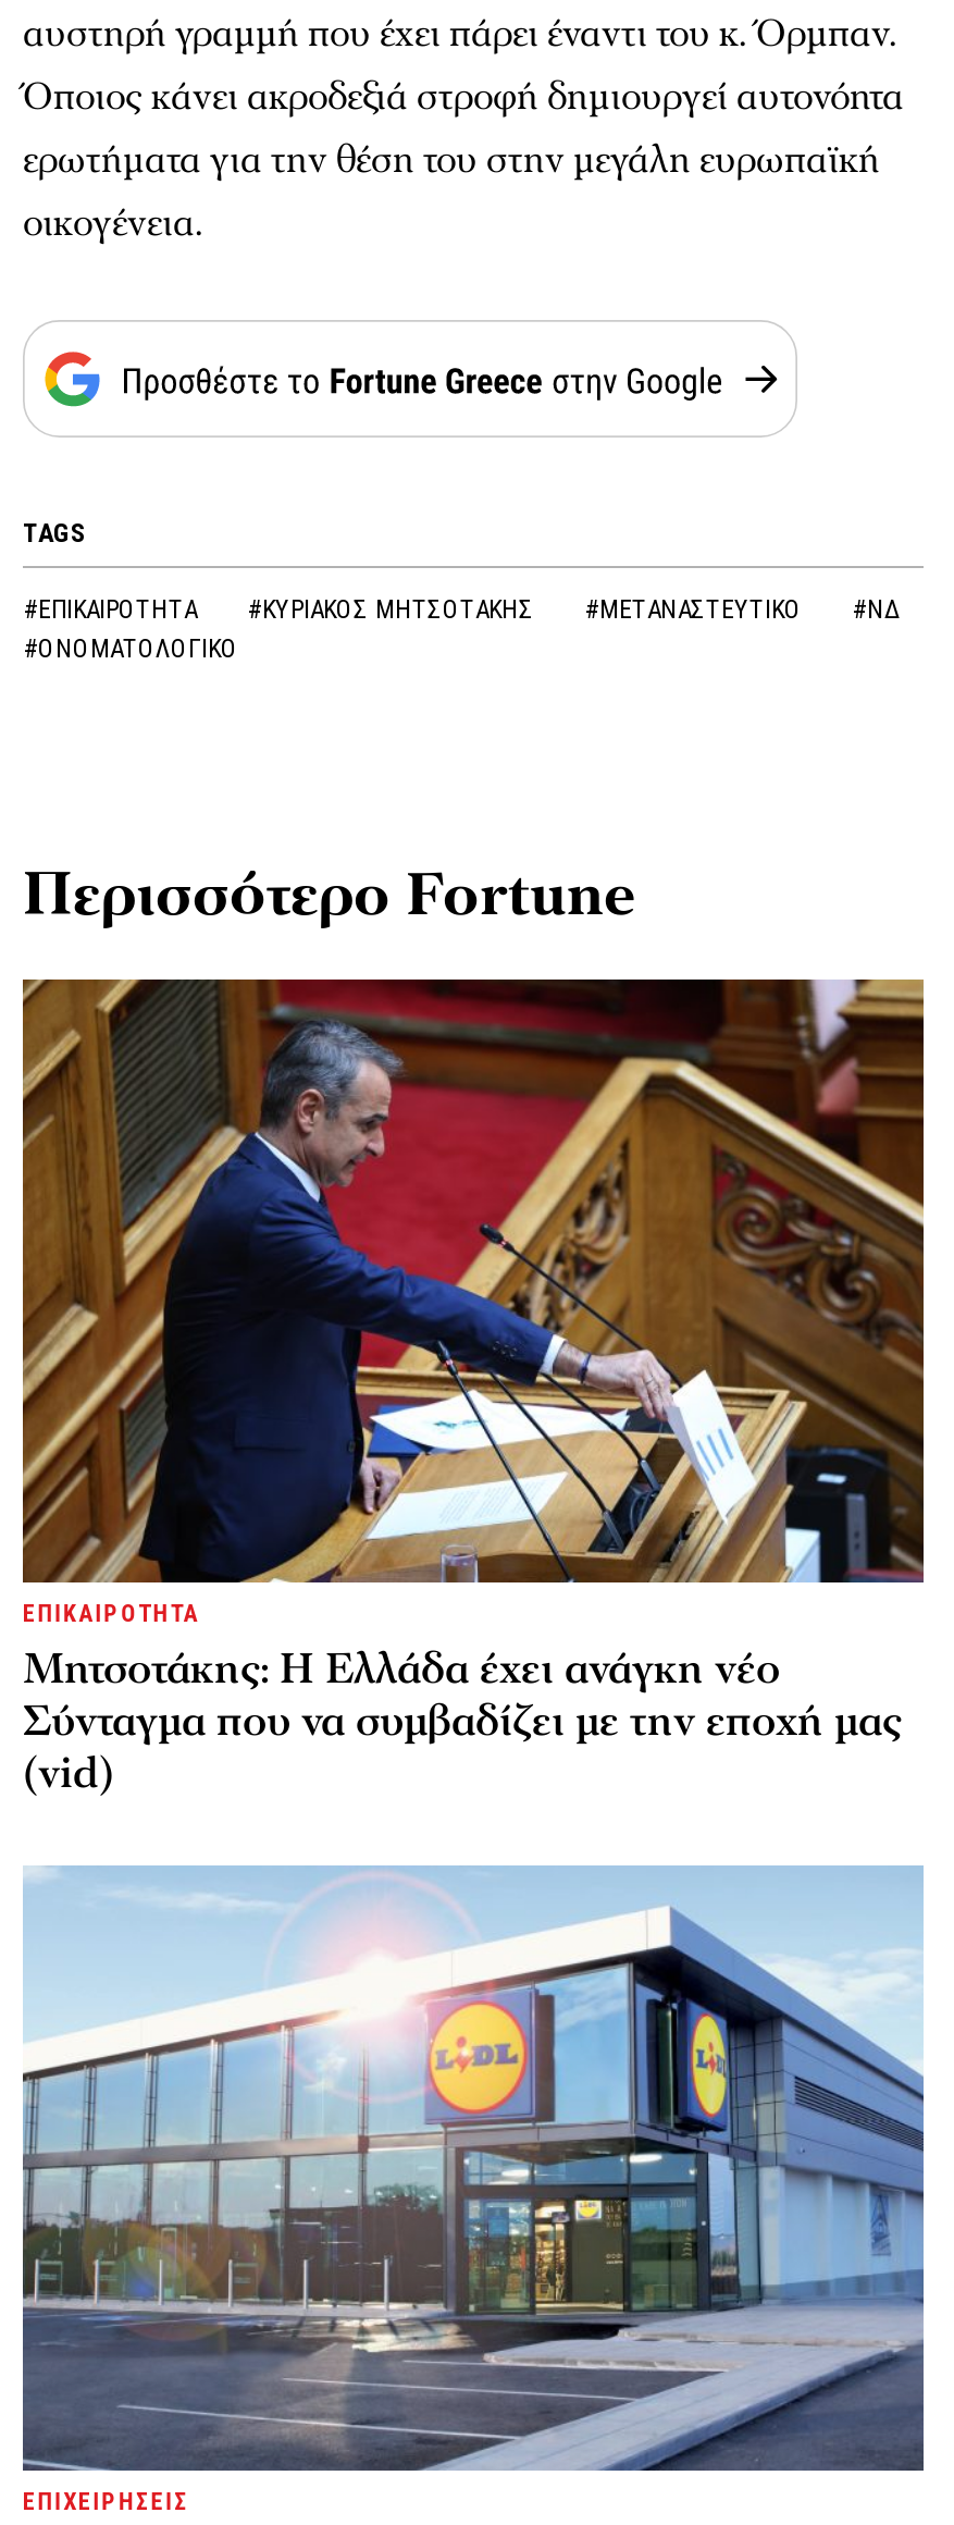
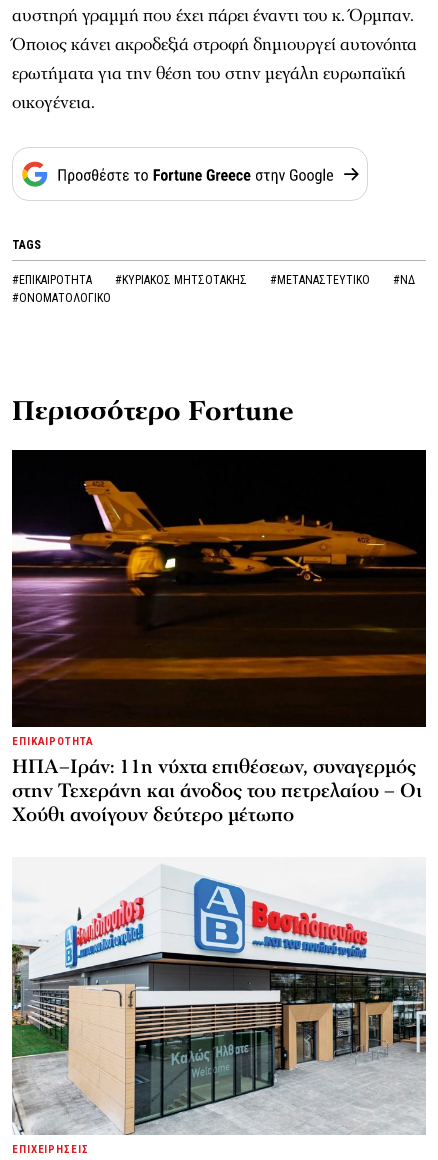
- [image]
- Μητσοτάκης: Η Ελλάδα έχει ανάγκη νέο
- Σύνταγμα που να συμβαδίζει με την εποχή μας
- (vid)
+ [image]
+ ΗΠΑ–Ιράν: 11η νύχτα επιθέσεων, συναγερμός
+ στην Τεχεράνη και άνοδος του πετρελαίου – Οι
+ Χούθι ανοίγουν δεύτερο μέτωπο

- [image]
+ [image]
